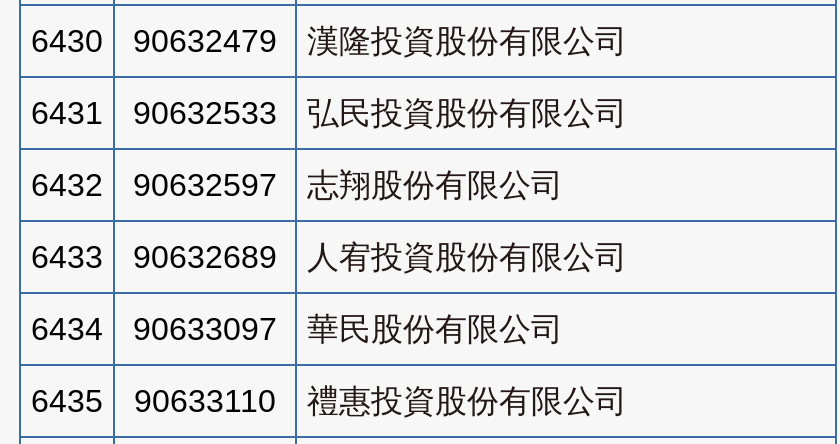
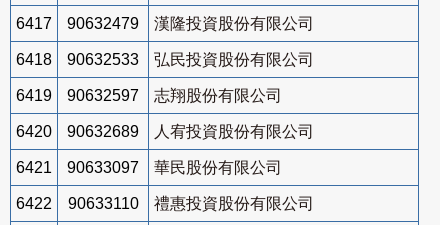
- 6430 90632479 漢隆投資股份有限公司
+ 6417 90632479 漢隆投資股份有限公司

- 6431 90632533 弘民投資股份有限公司
+ 6418 90632533 弘民投資股份有限公司

- 6432 90632597 志翔股份有限公司
+ 6419 90632597 志翔股份有限公司

- 6433 90632689 人宥投資股份有限公司
+ 6420 90632689 人宥投資股份有限公司

- 6434 90633097 華民股份有限公司
+ 6421 90633097 華民股份有限公司

- 6435 90633110 禮惠投資股份有限公司
+ 6422 90633110 禮惠投資股份有限公司
